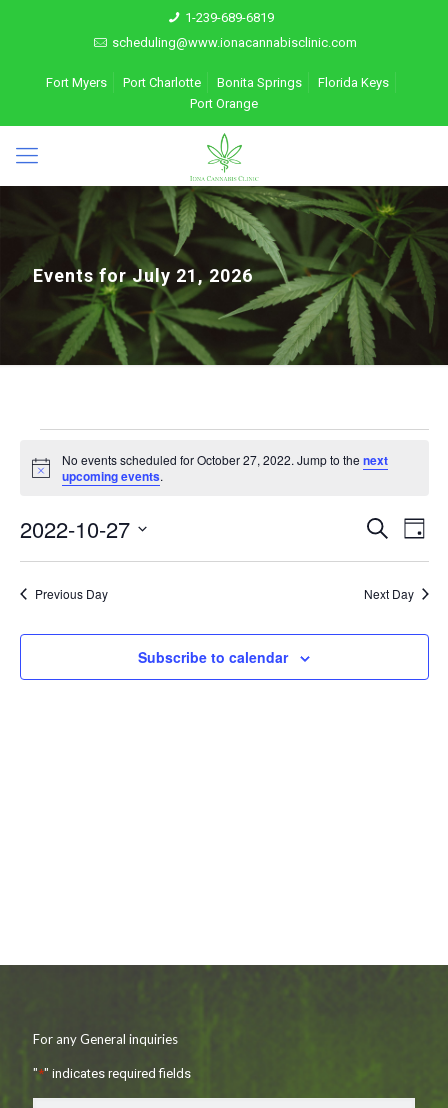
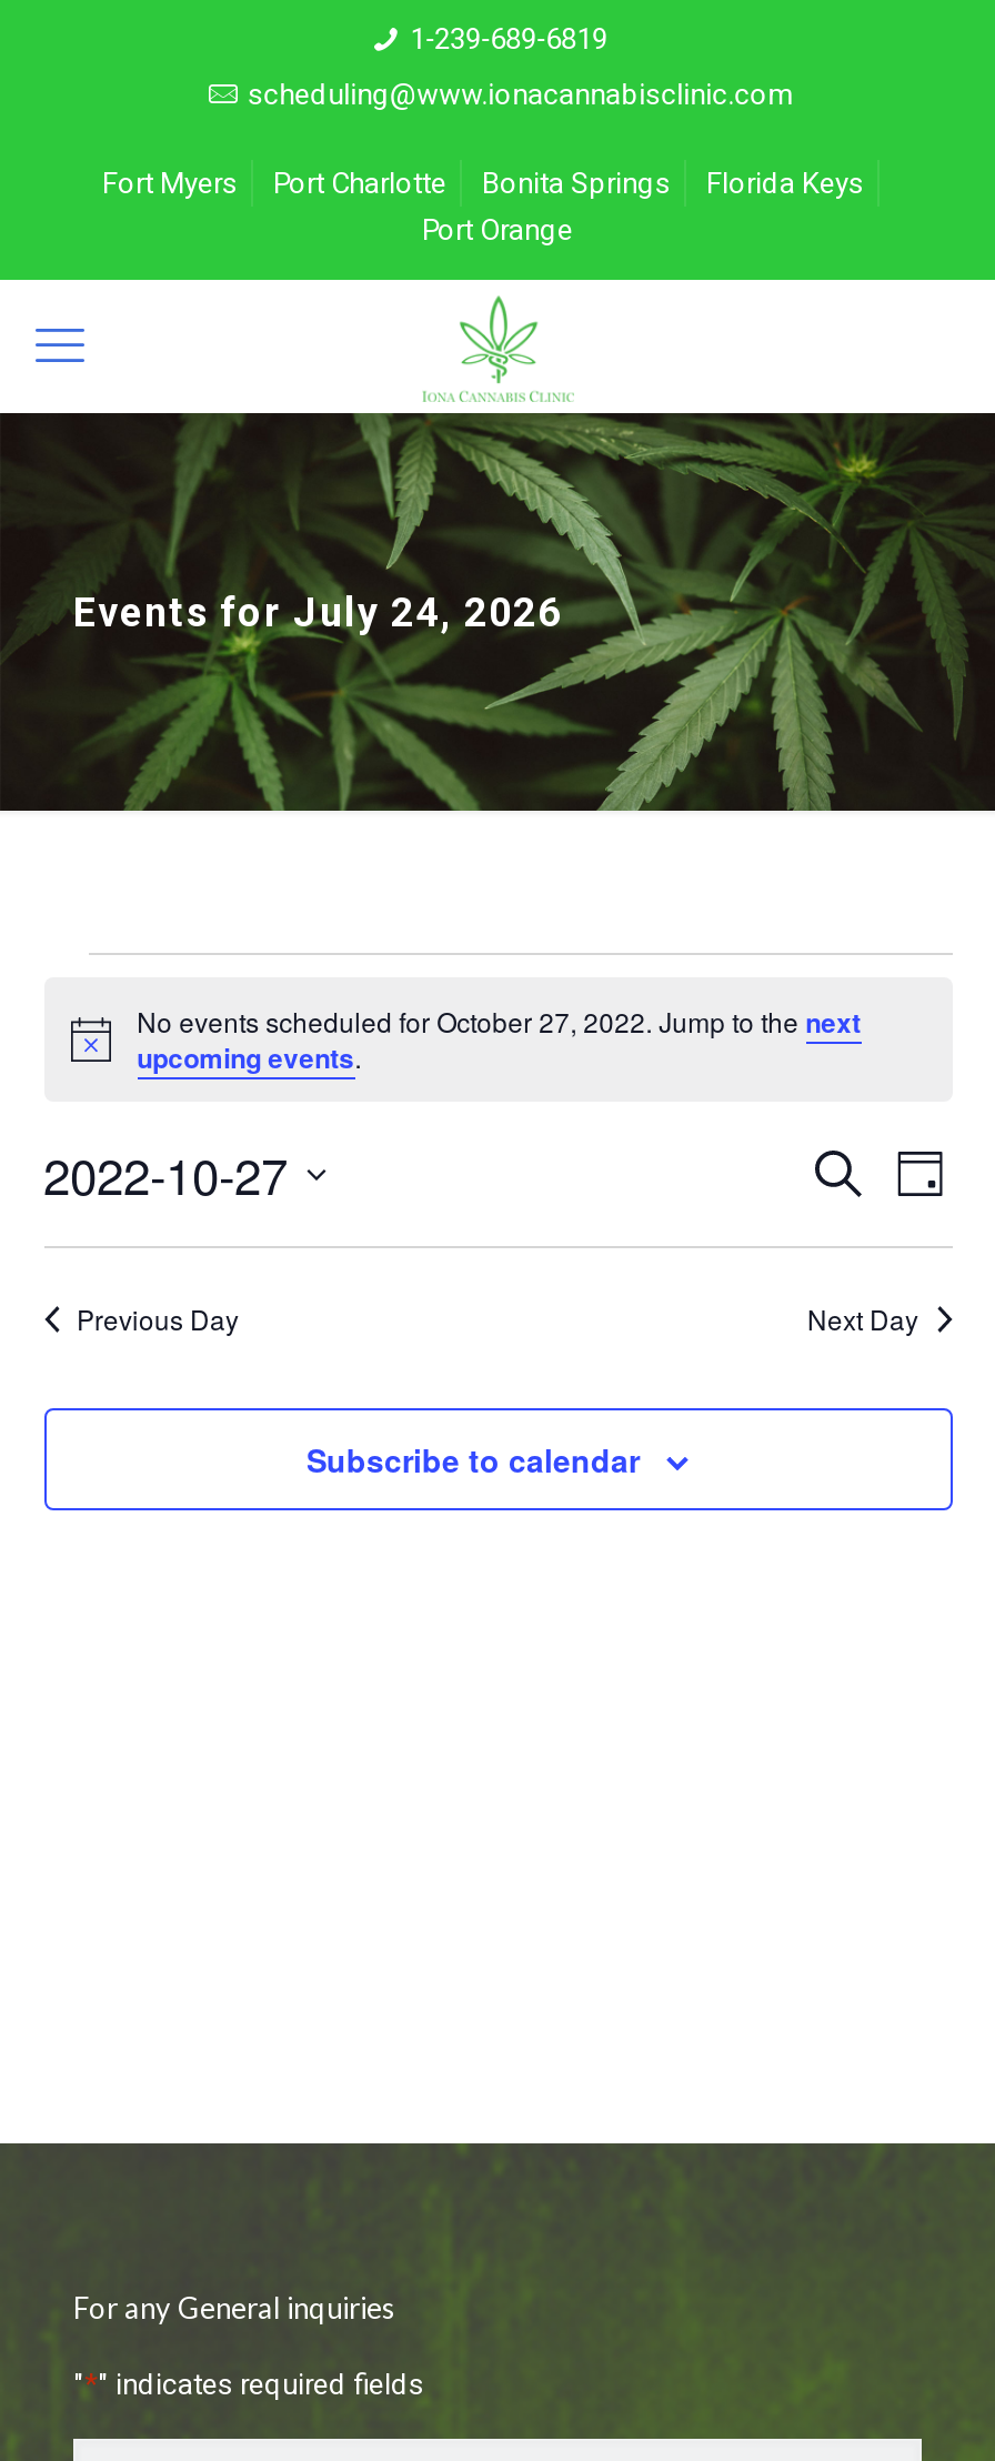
- Events for July 21, 2026
+ Events for July 24, 2026
